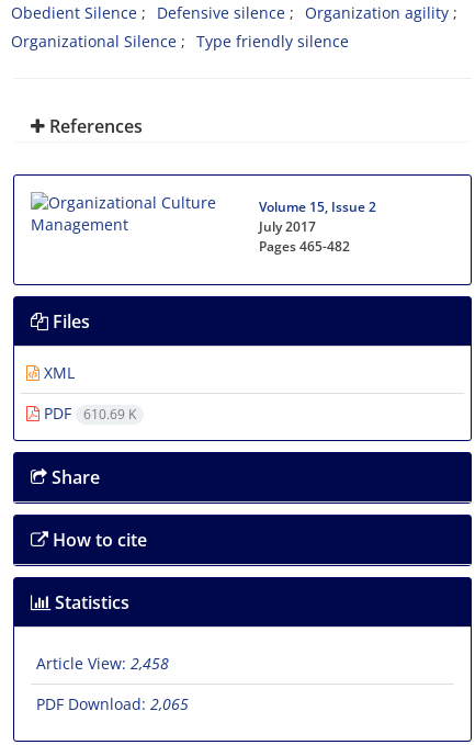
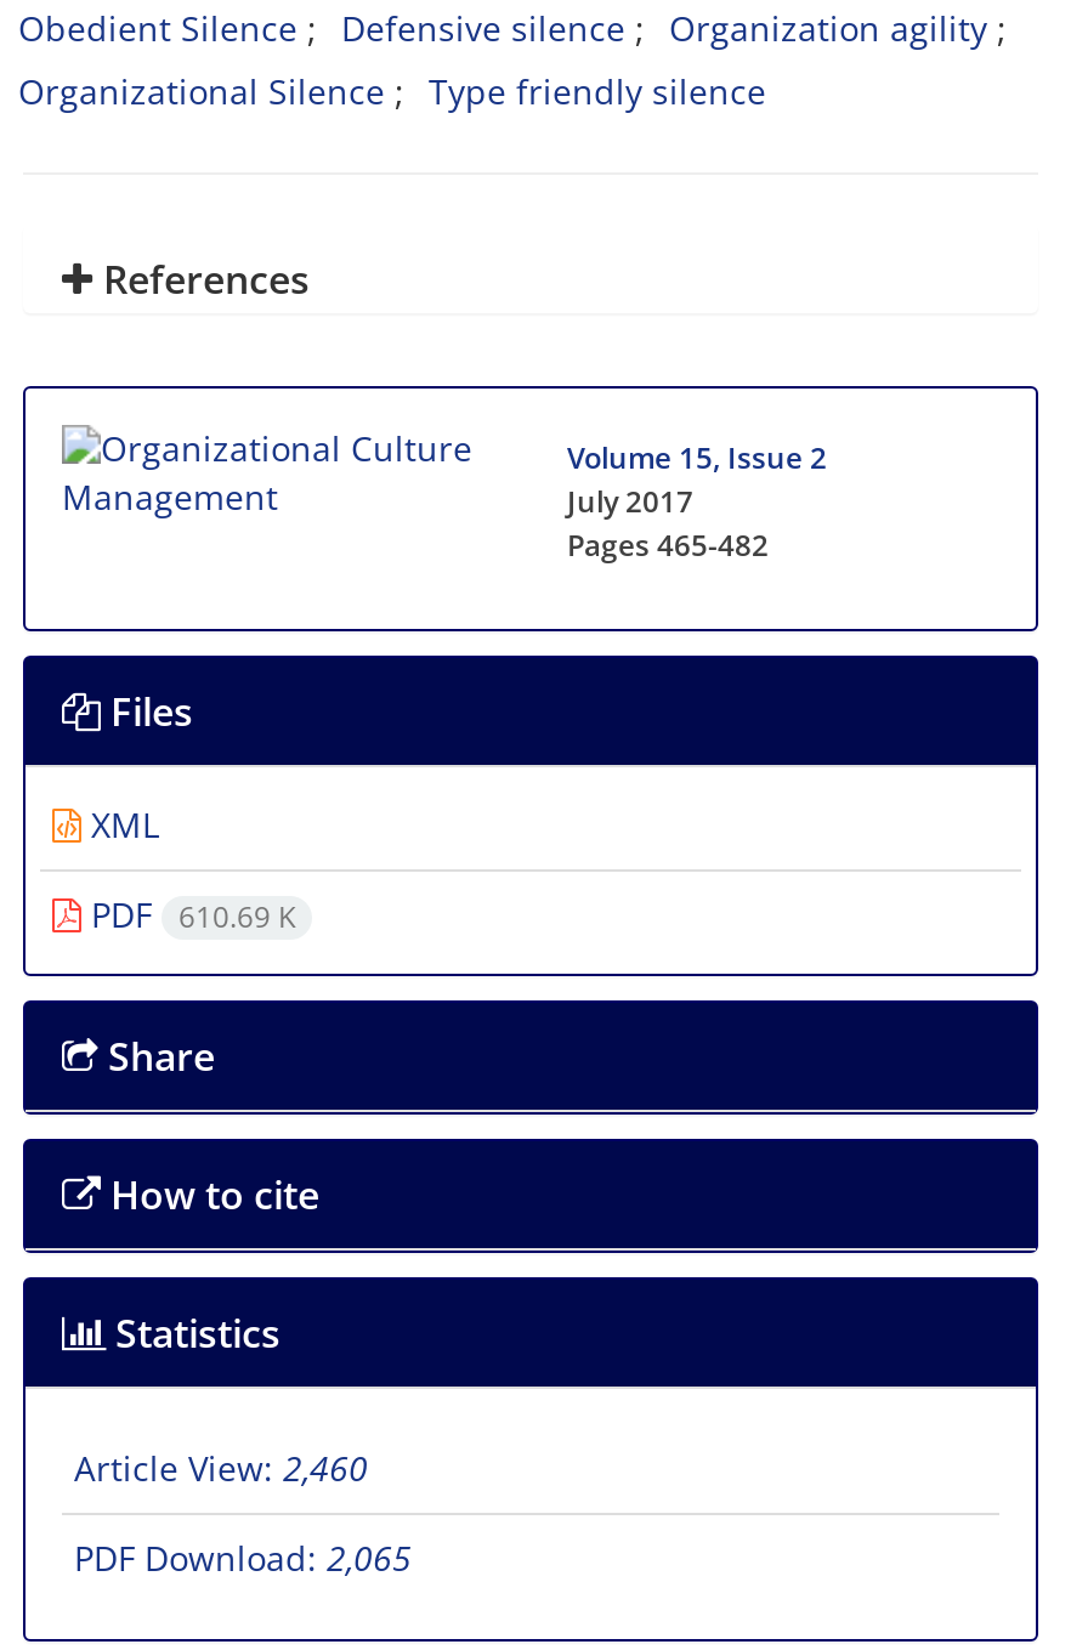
- Article View: 2,458
+ Article View: 2,460
